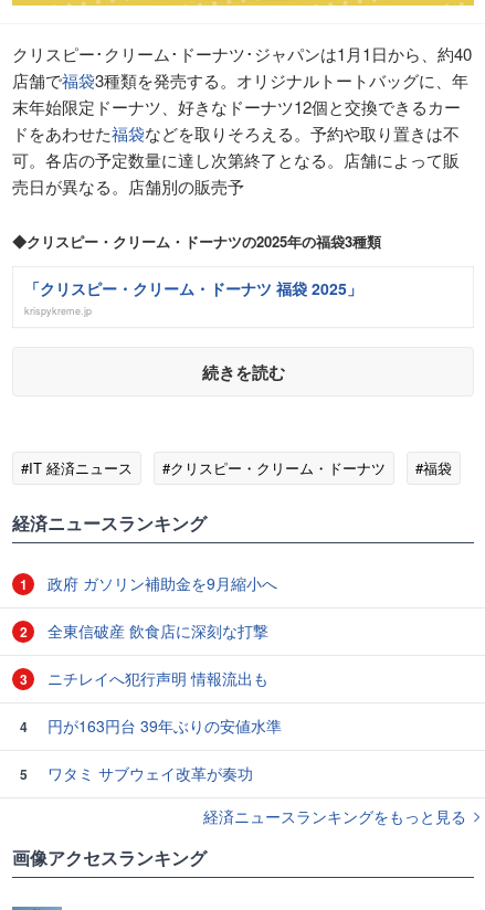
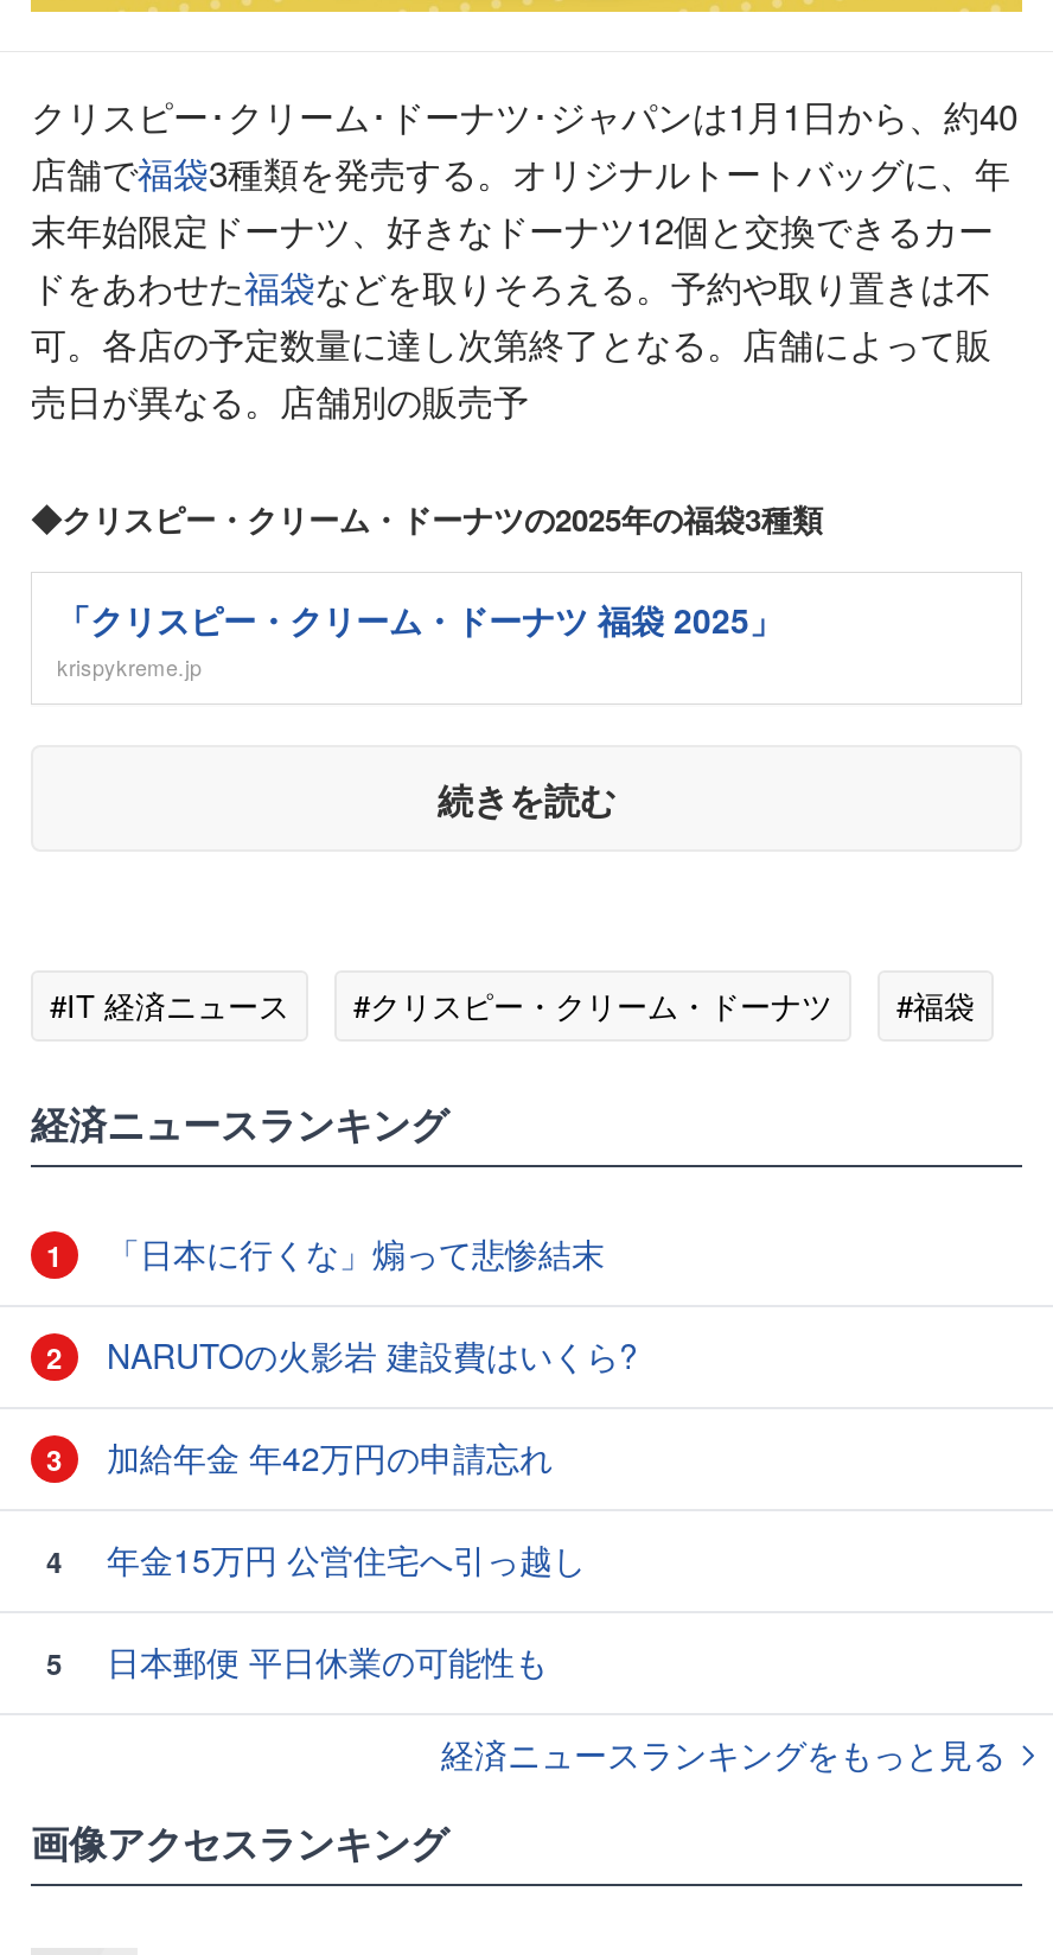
- 政府 ガソリン補助金を9月縮小へ
+ 「日本に行くな」煽って悲惨結末

- 全東信破産 飲食店に深刻な打撃
+ NARUTOの火影岩 建設費はいくら?

- ニチレイへ犯行声明 情報流出も
+ 加給年金 年42万円の申請忘れ

- 円が163円台 39年ぶりの安値水準
+ 年金15万円 公営住宅へ引っ越し

- ワタミ サブウェイ改革が奏功
+ 日本郵便 平日休業の可能性も
